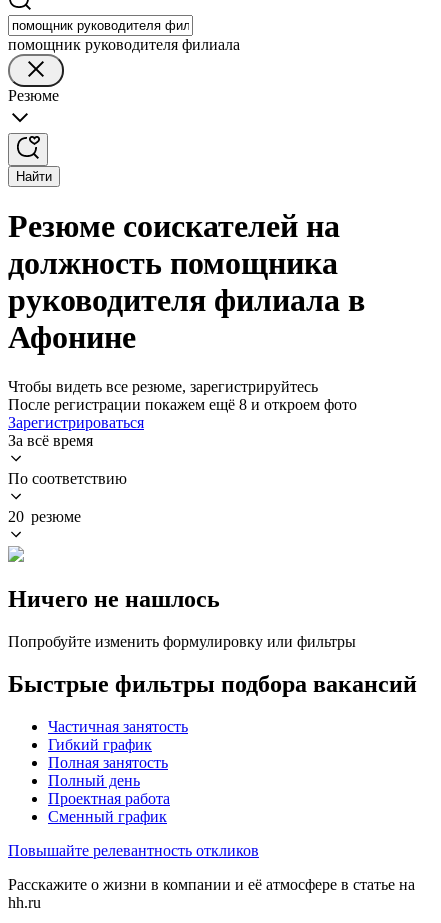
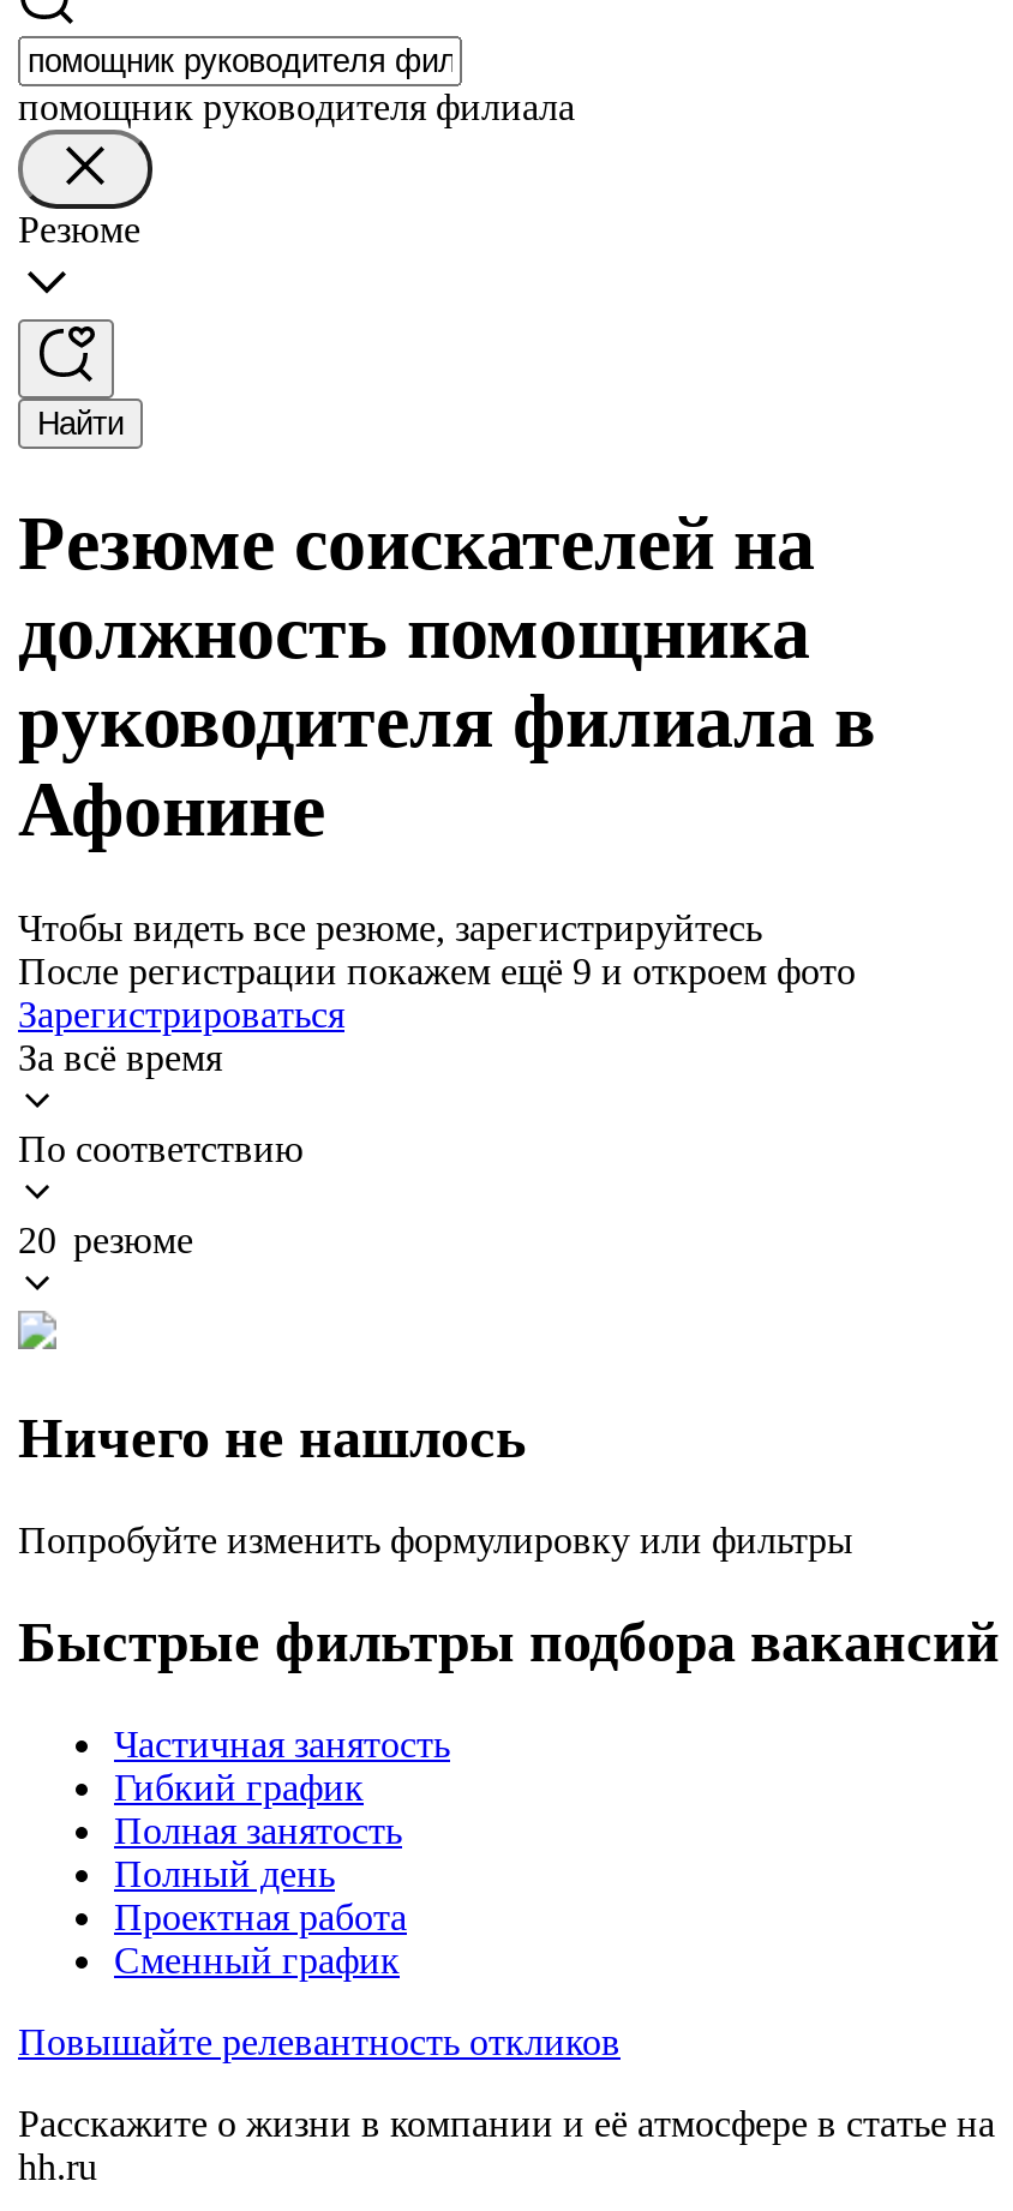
- После регистрации покажем ещё 8 и откроем фото
+ После регистрации покажем ещё 9 и откроем фото
